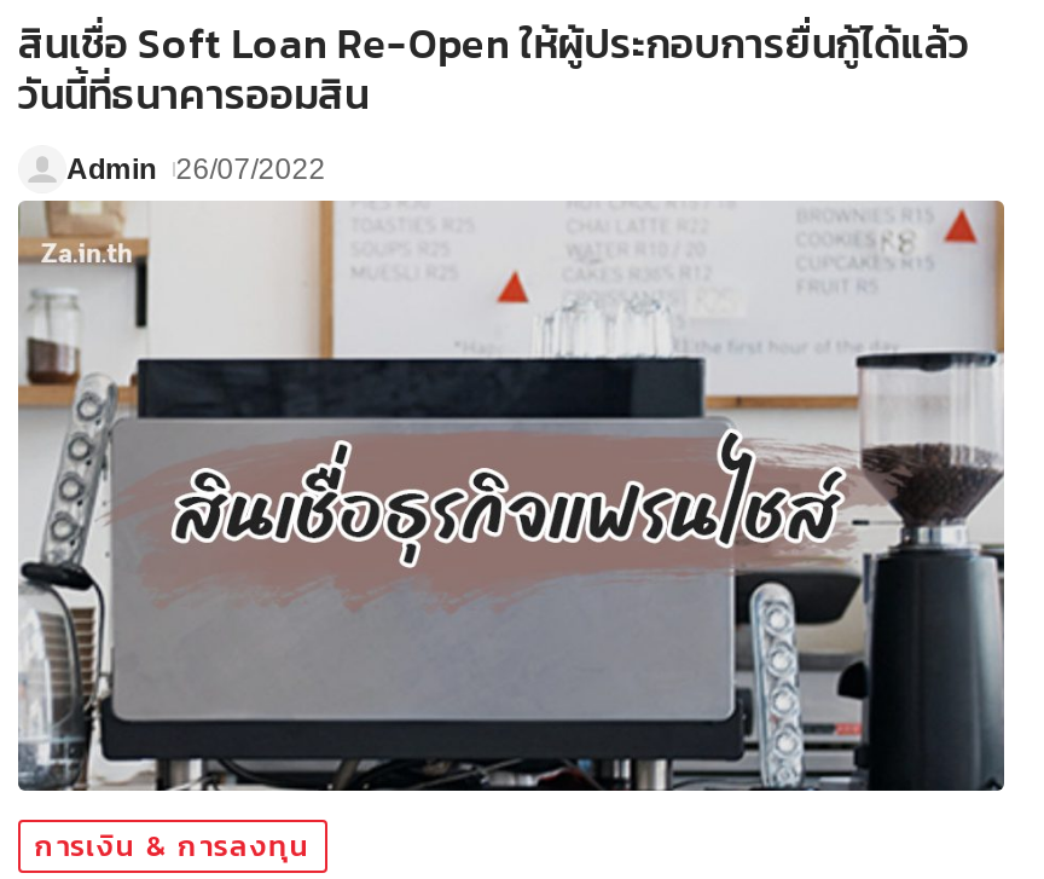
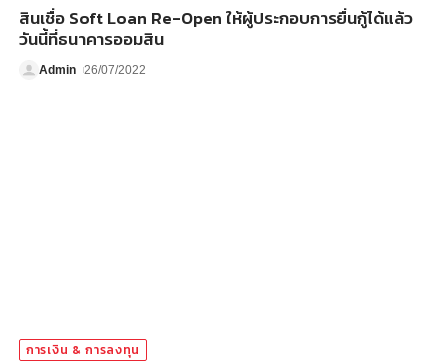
- [image]
